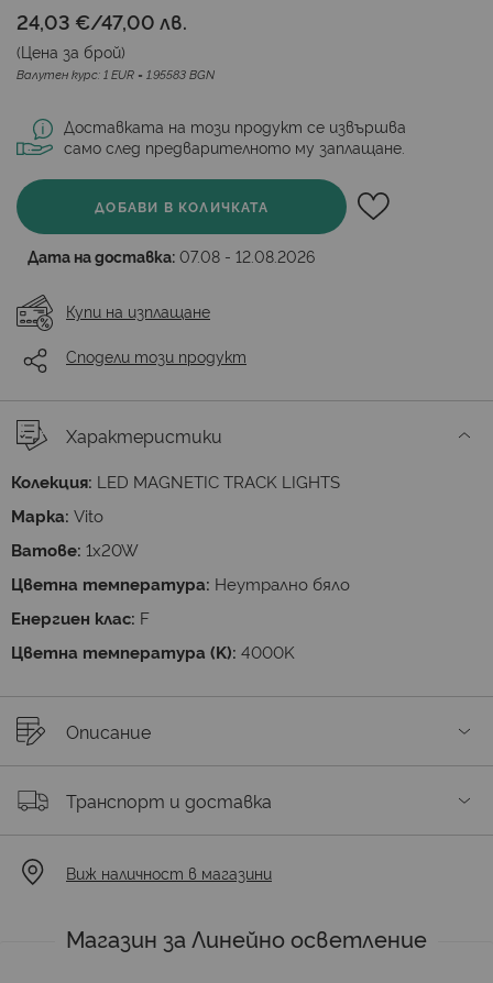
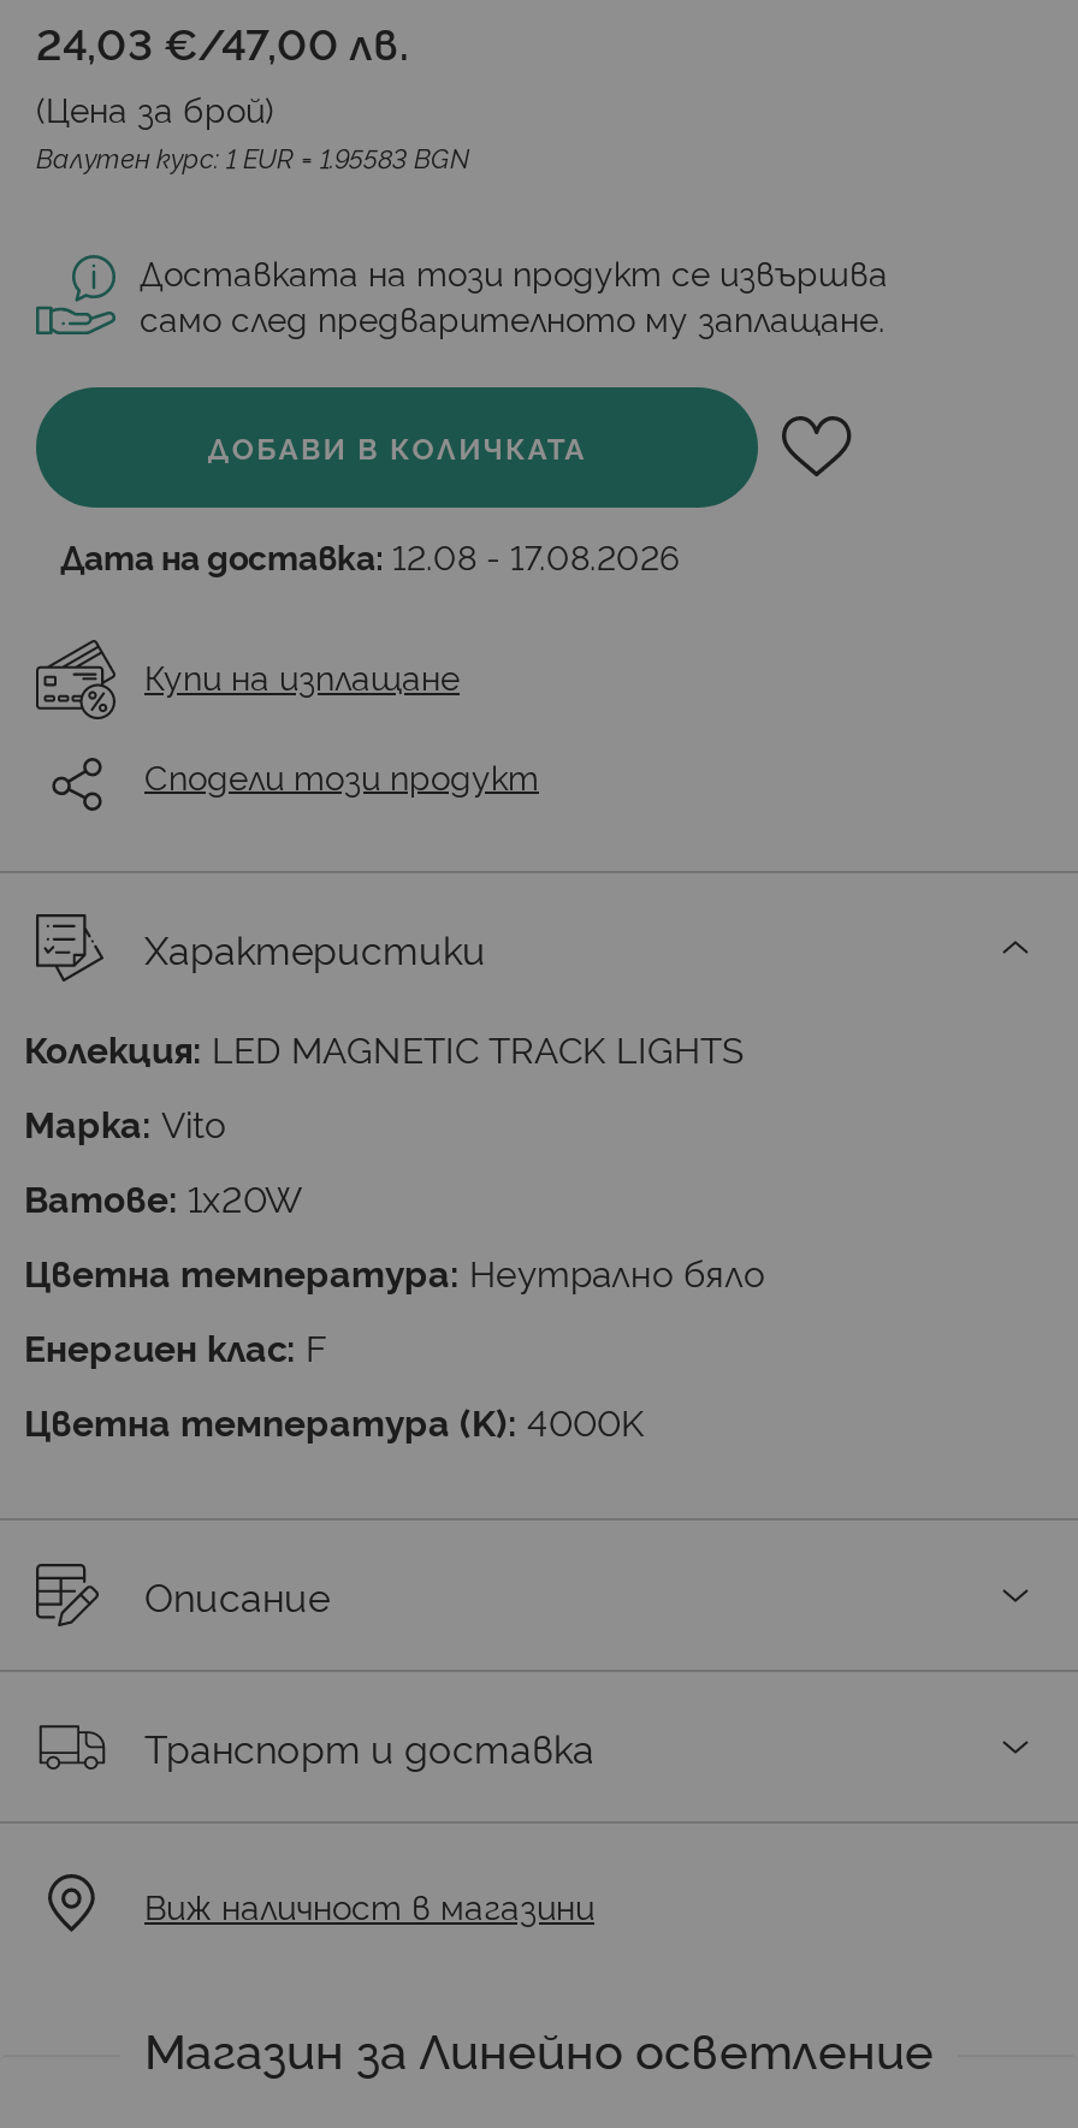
- Дата на доставка: 07.08 - 12.08.2026
+ Дата на доставка: 12.08 - 17.08.2026
